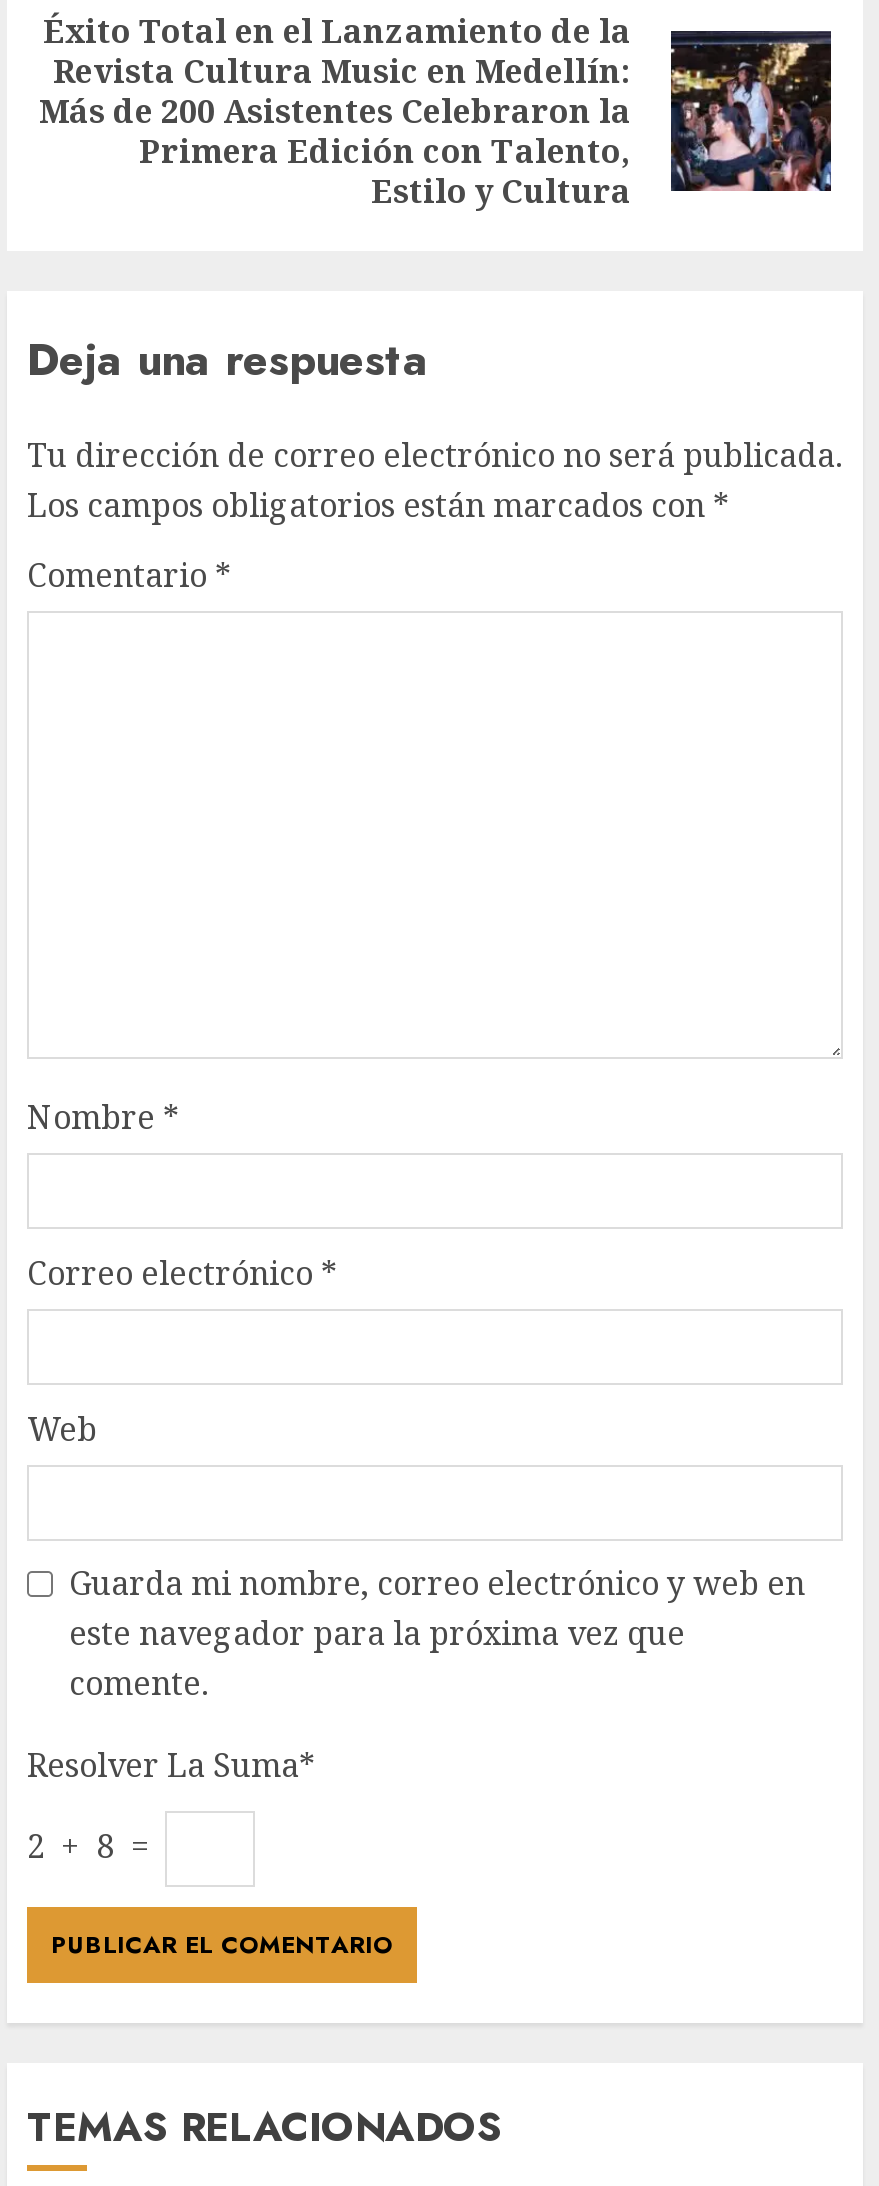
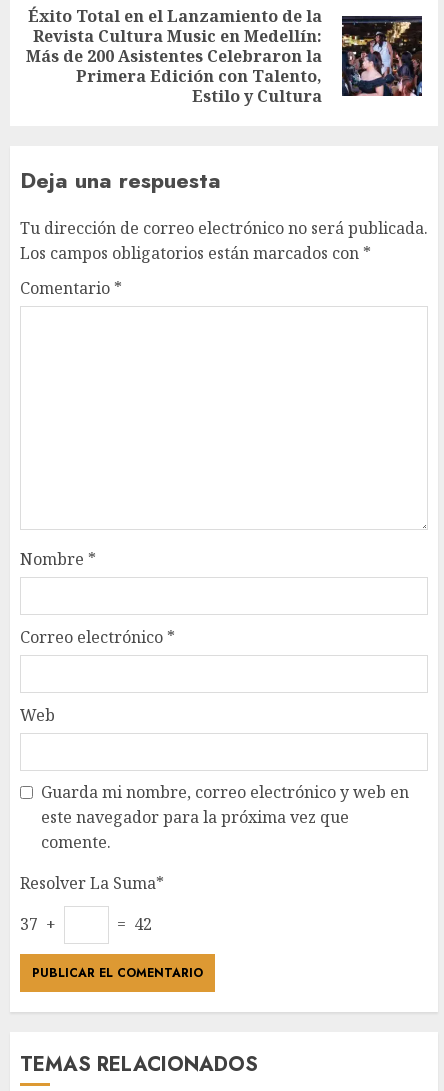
- 2 + 8 =
+ 37 +
+ = 42
